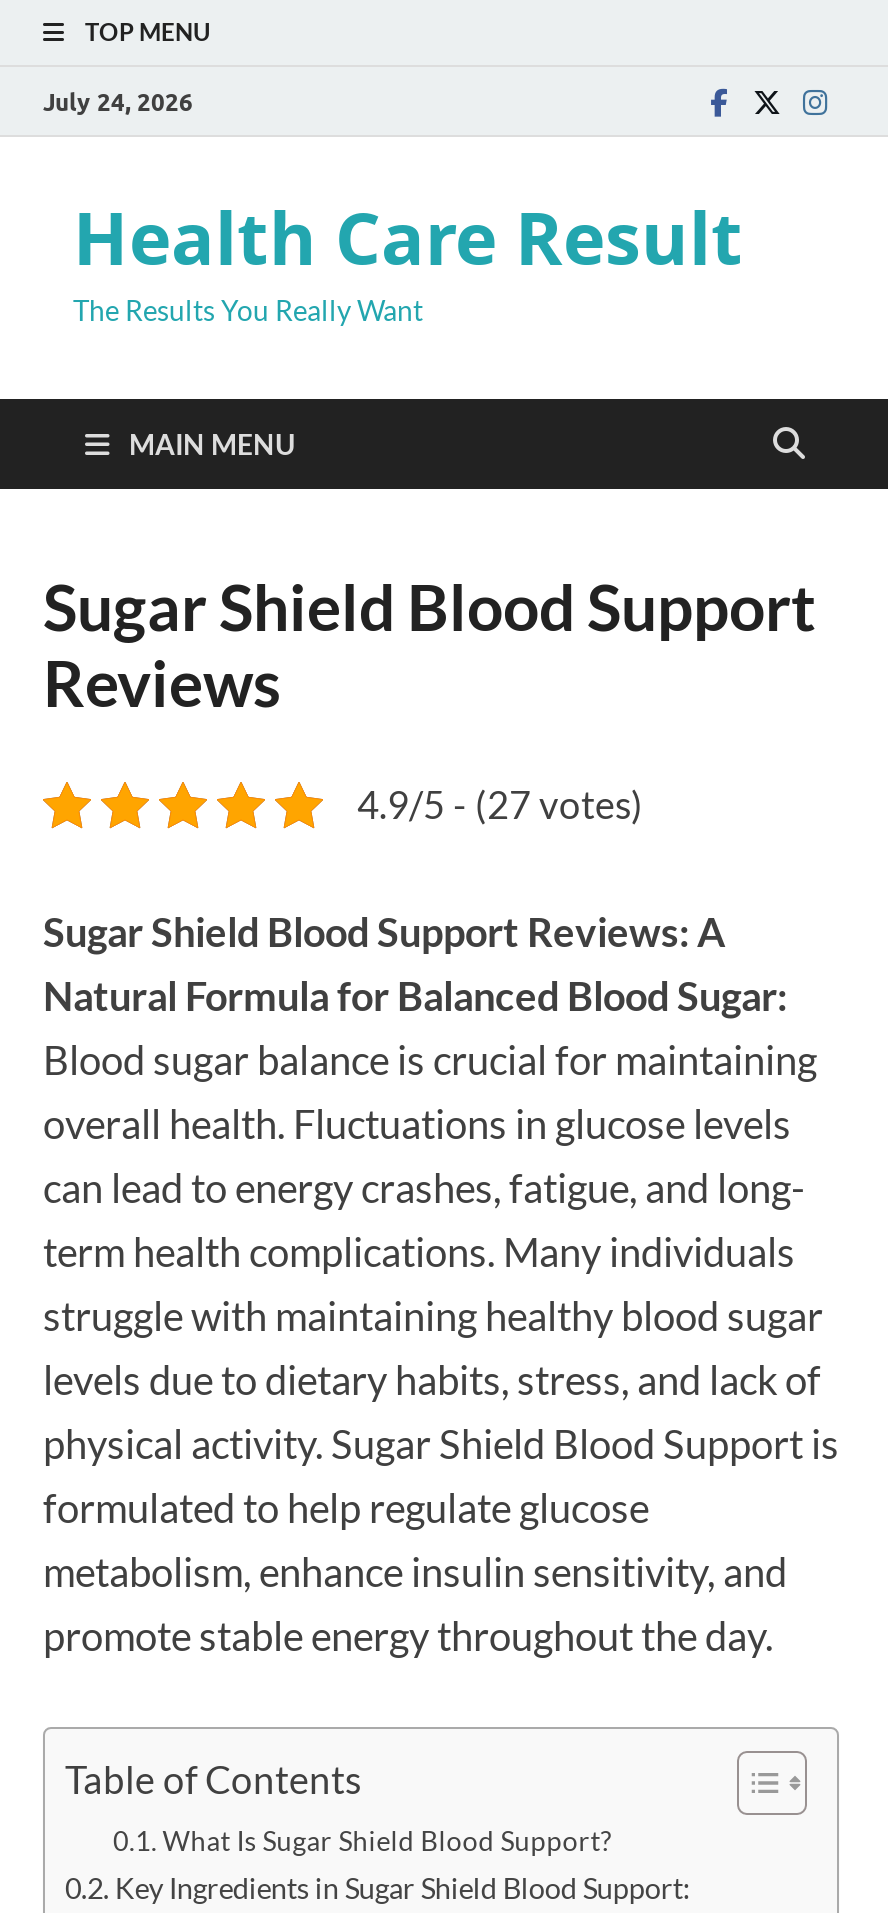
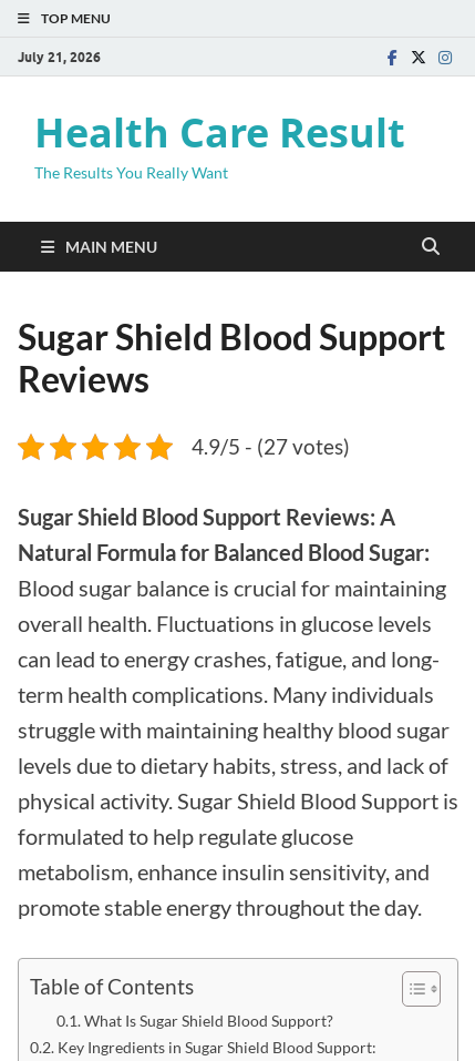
- July 24, 2026
+ July 21, 2026
